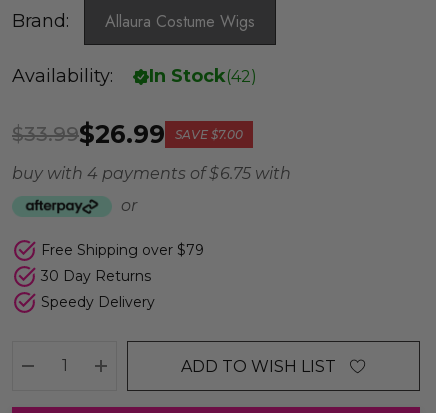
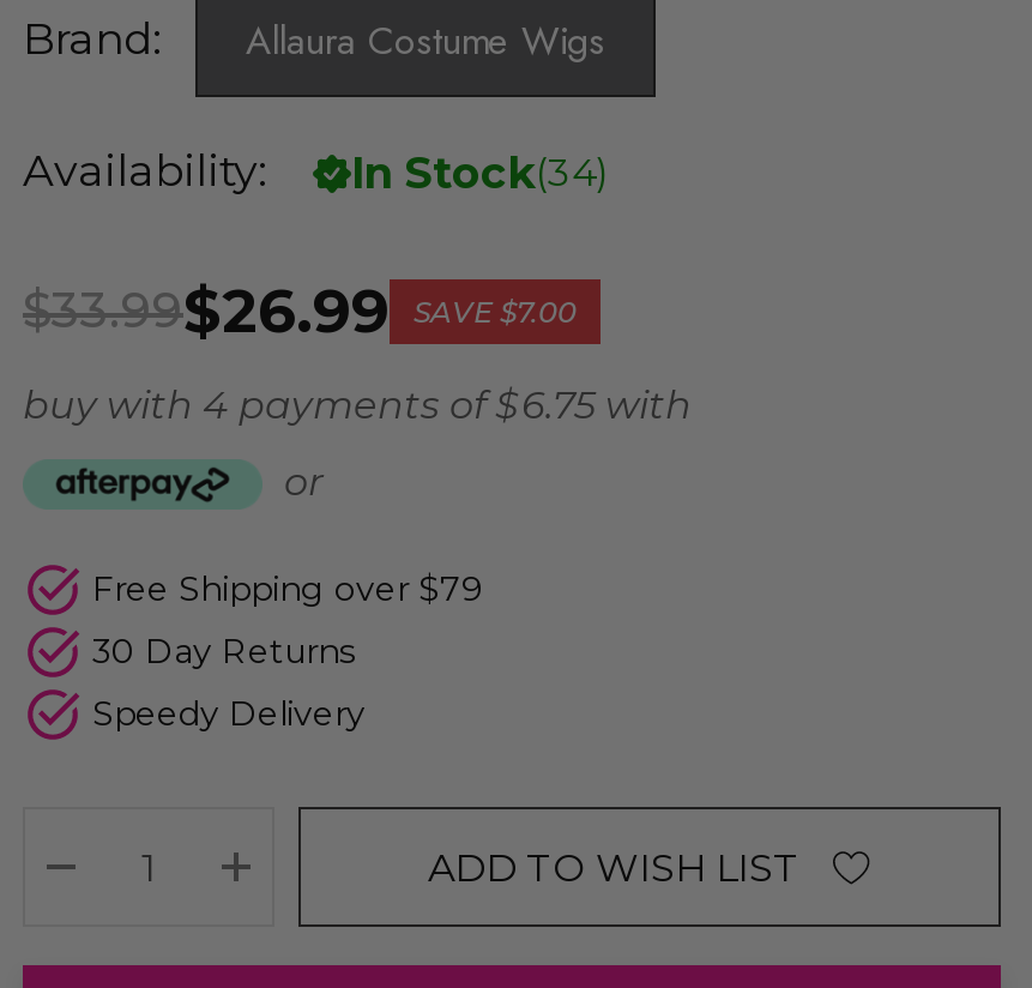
- Availability: In Stock(42)
+ Availability: In Stock(34)
